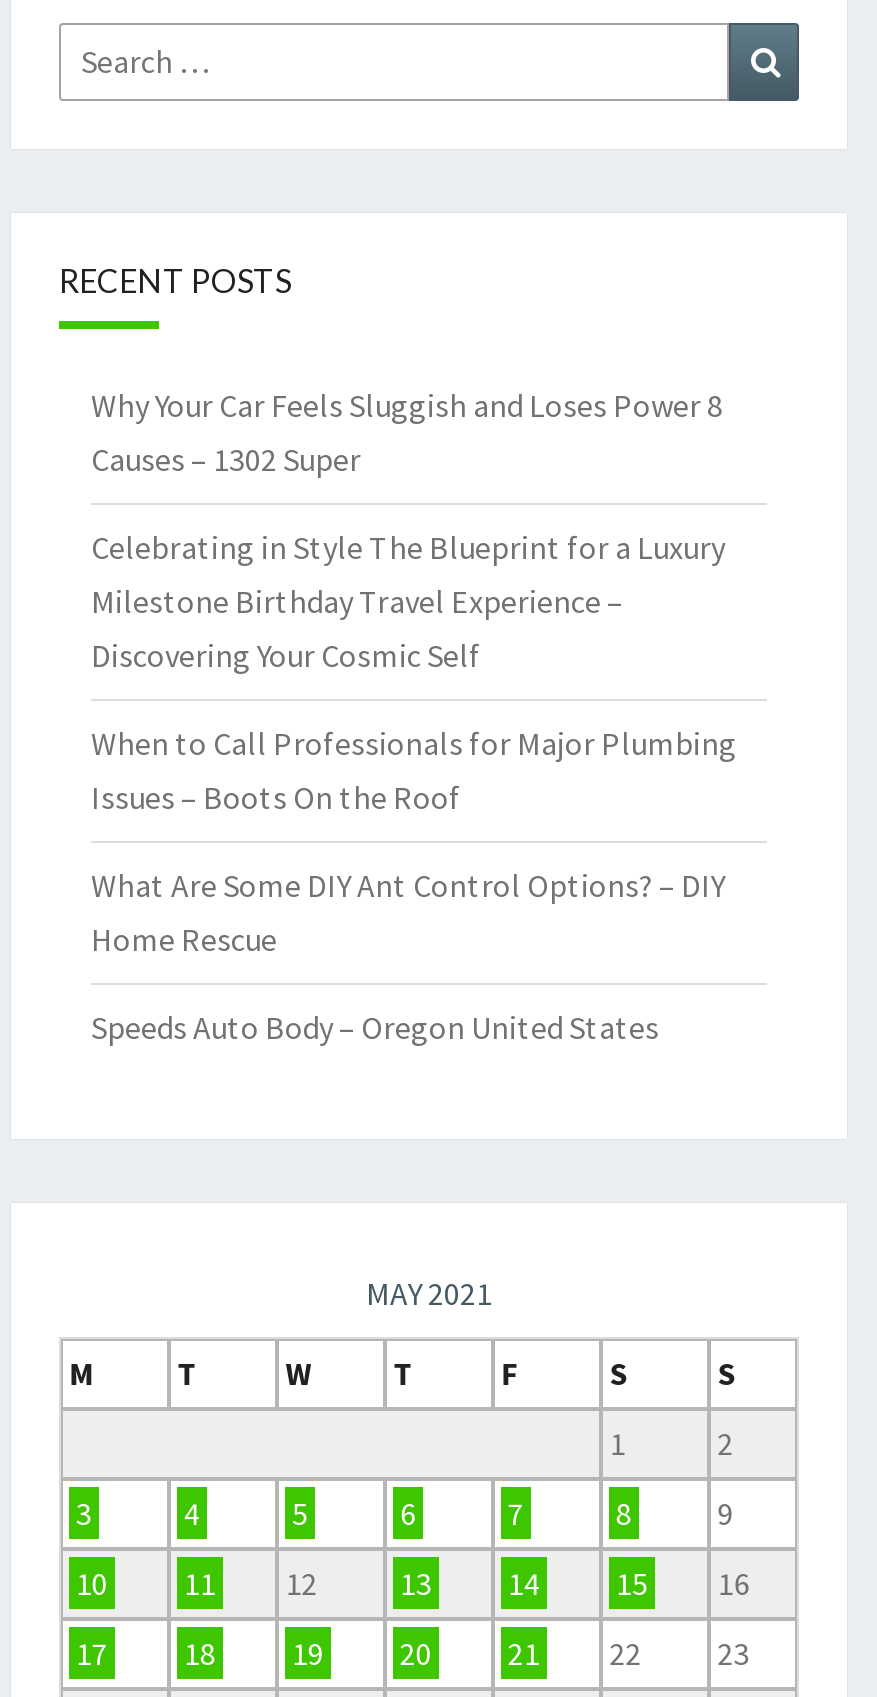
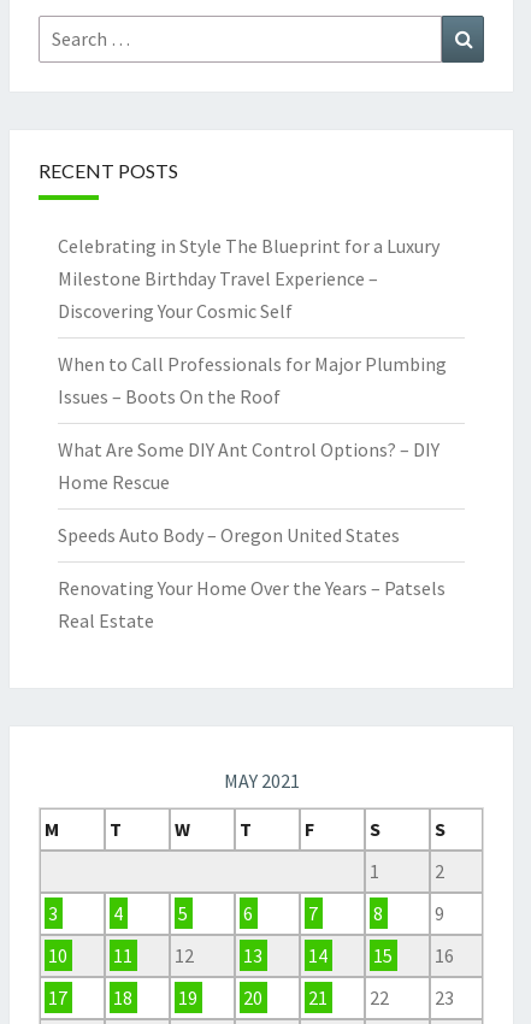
- Why Your Car Feels Sluggish and Loses Power 8
- Causes – 1302 Super

moved up: Celebrating in Style The Blueprint for a Luxury | Milestone Birthday Travel Experience – | Discovering Your Cosmic Self | When to Call Professionals for Major Plumbing | Issues – Boots On the Roof | What Are Some DIY Ant Control Options? – DIY | Home Rescue | Speeds Auto Body – Oregon United States

+ Renovating Your Home Over the Years – Patsels
+ Real Estate
